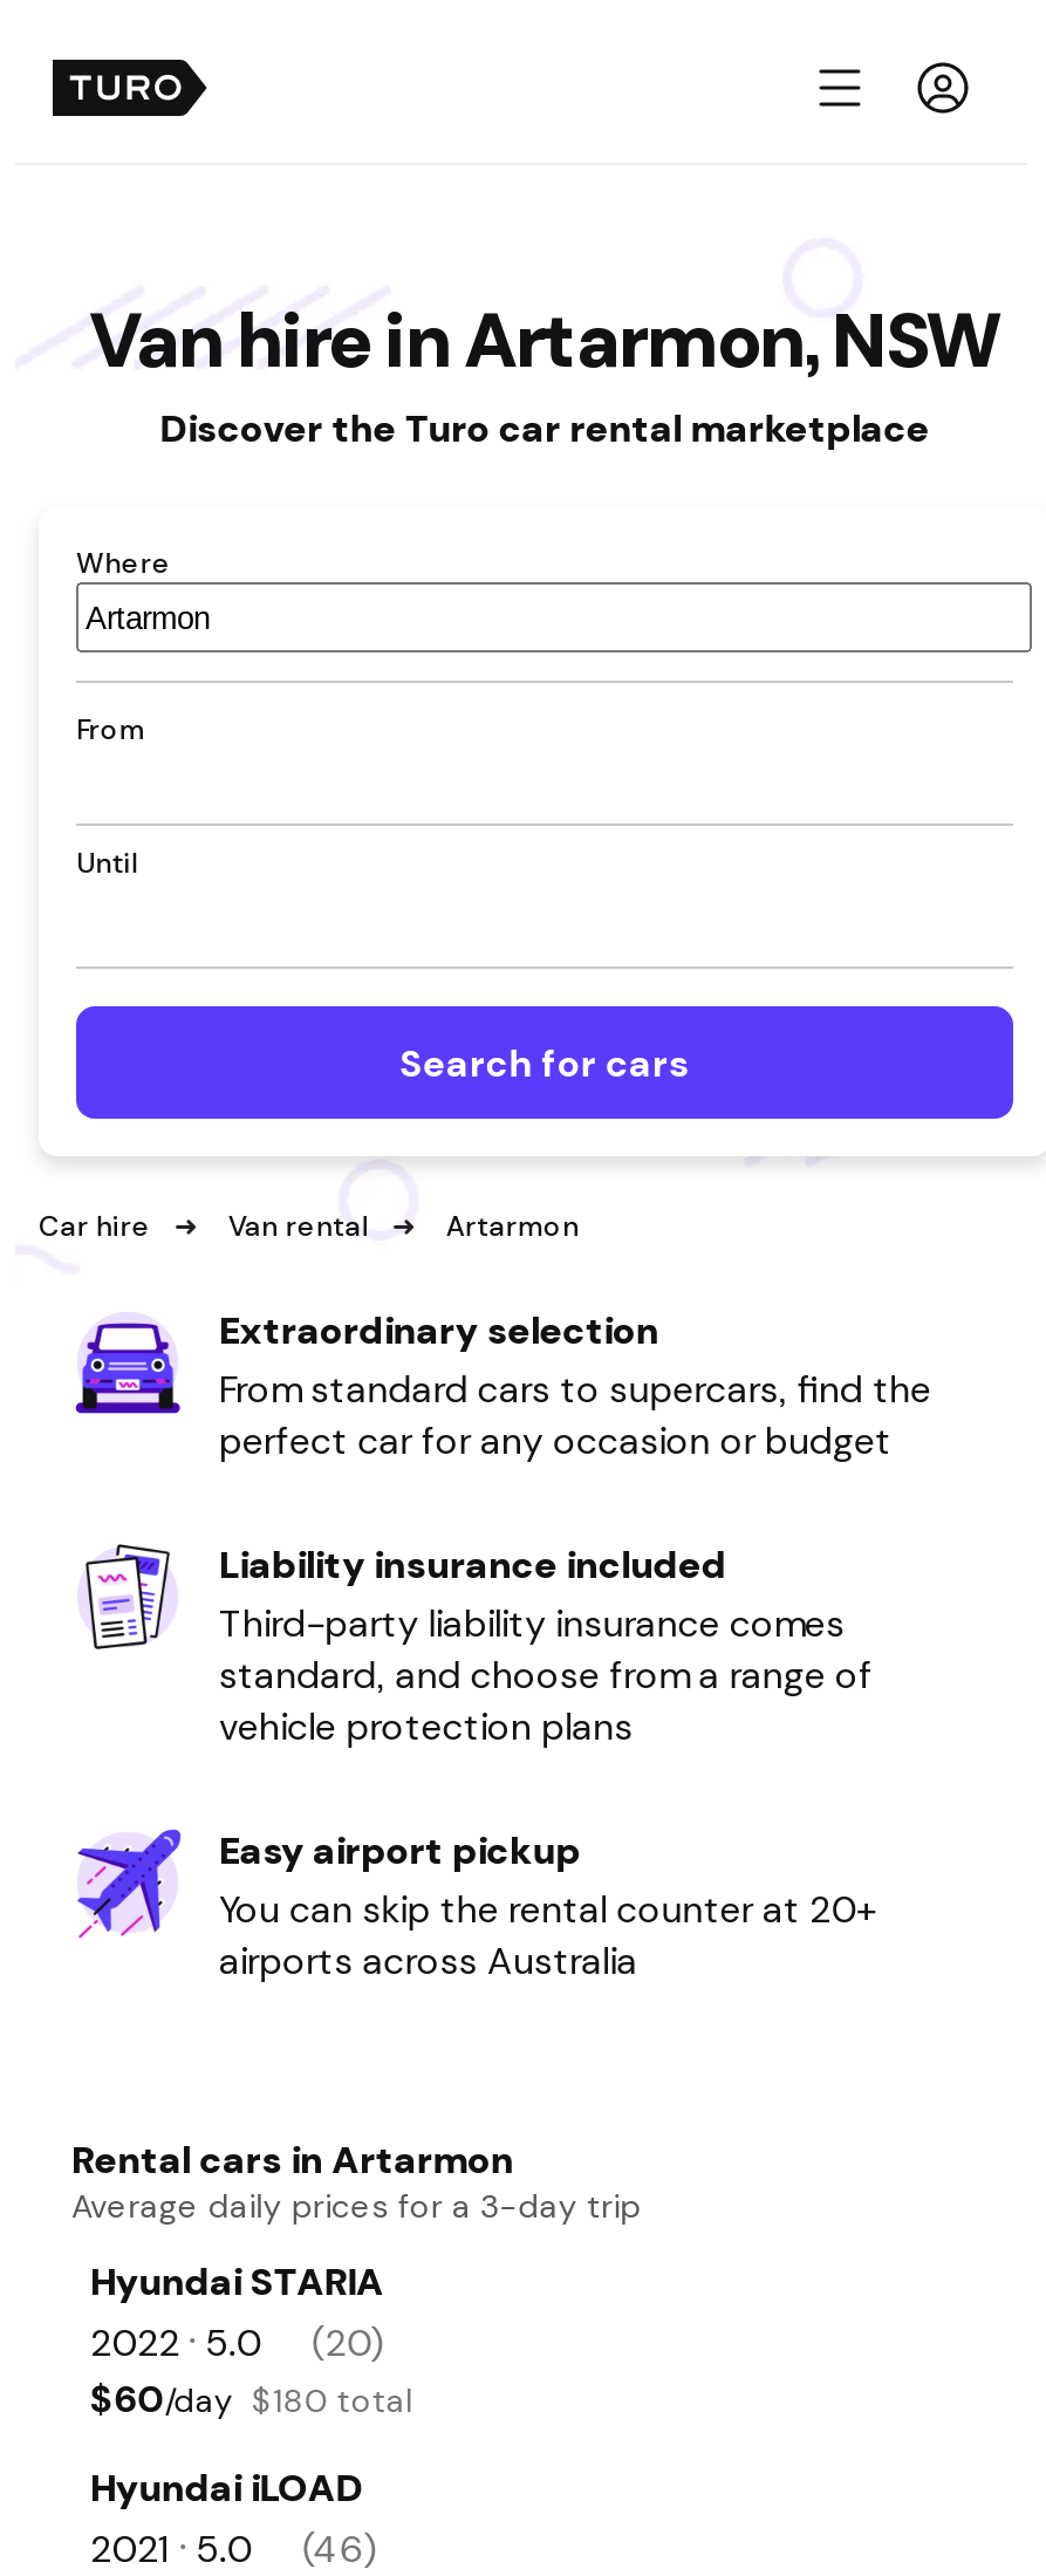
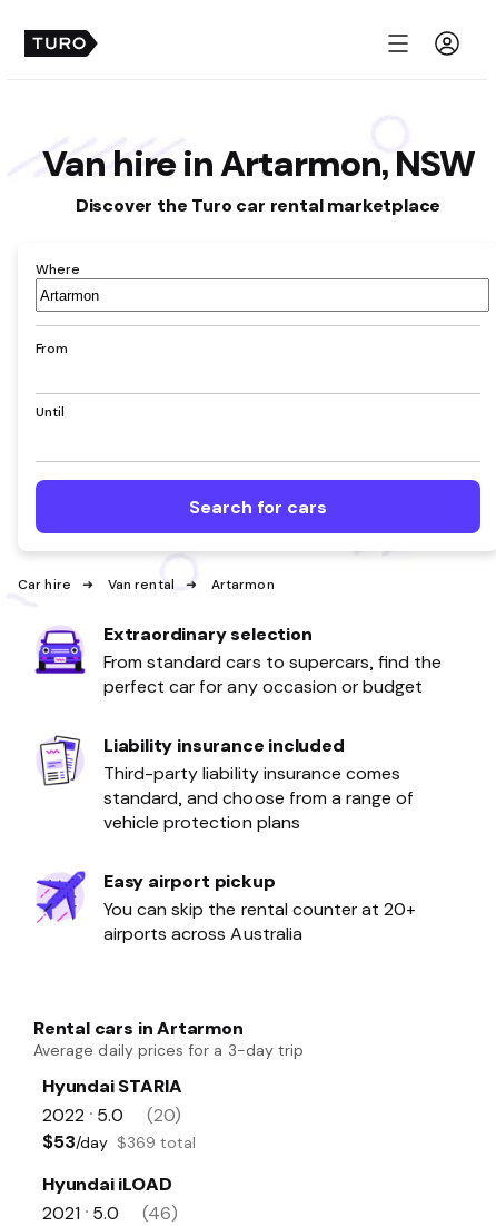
- $60/day $180 total
+ $53/day $369 total
